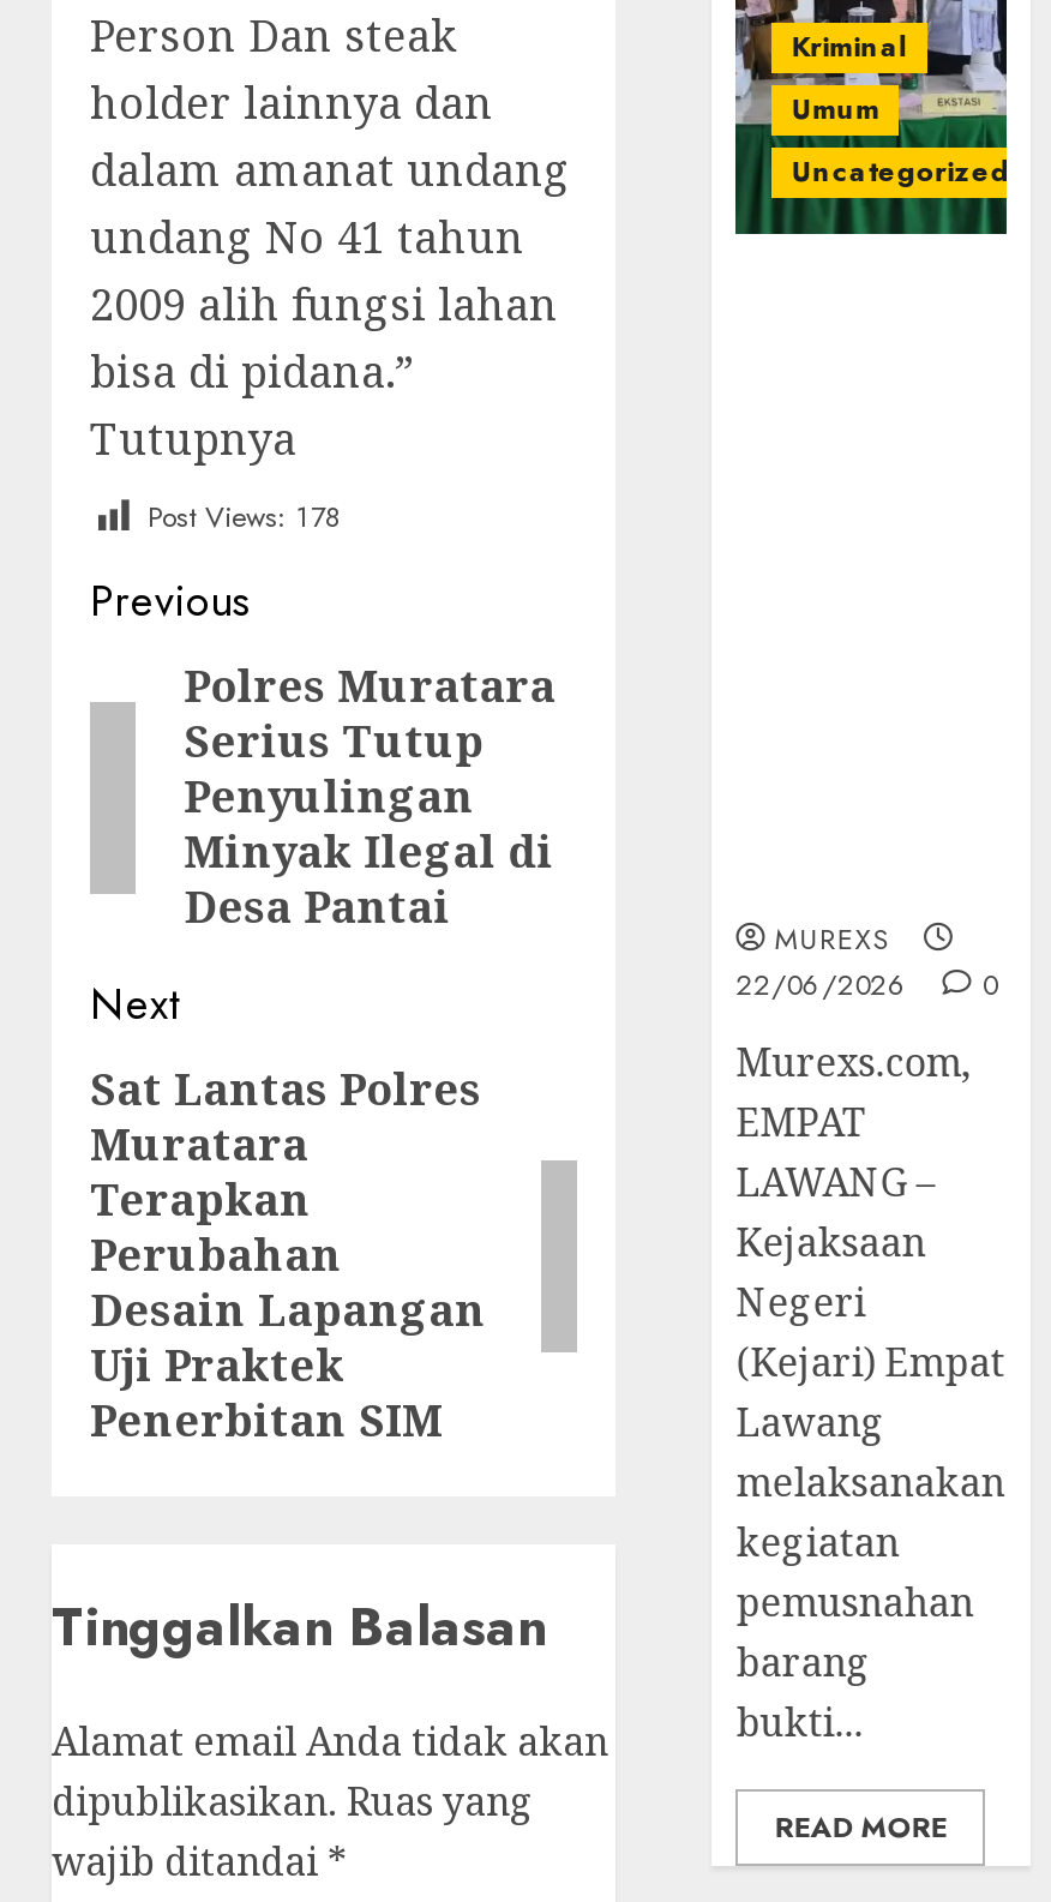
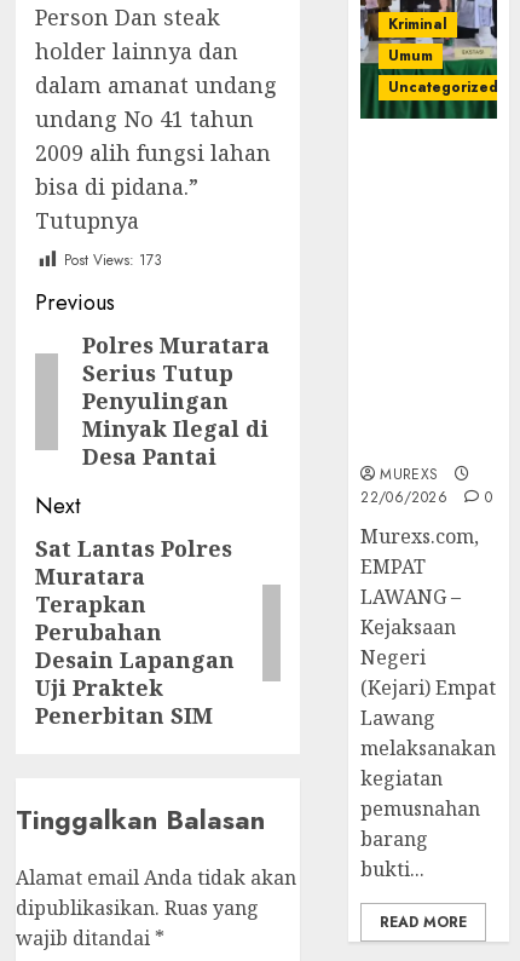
- Post Views: 178
+ Post Views: 173
